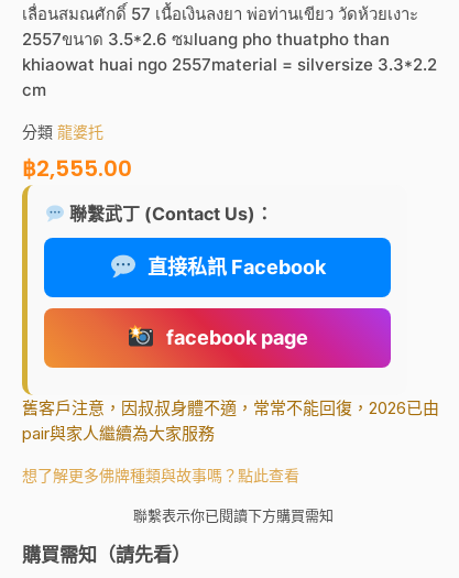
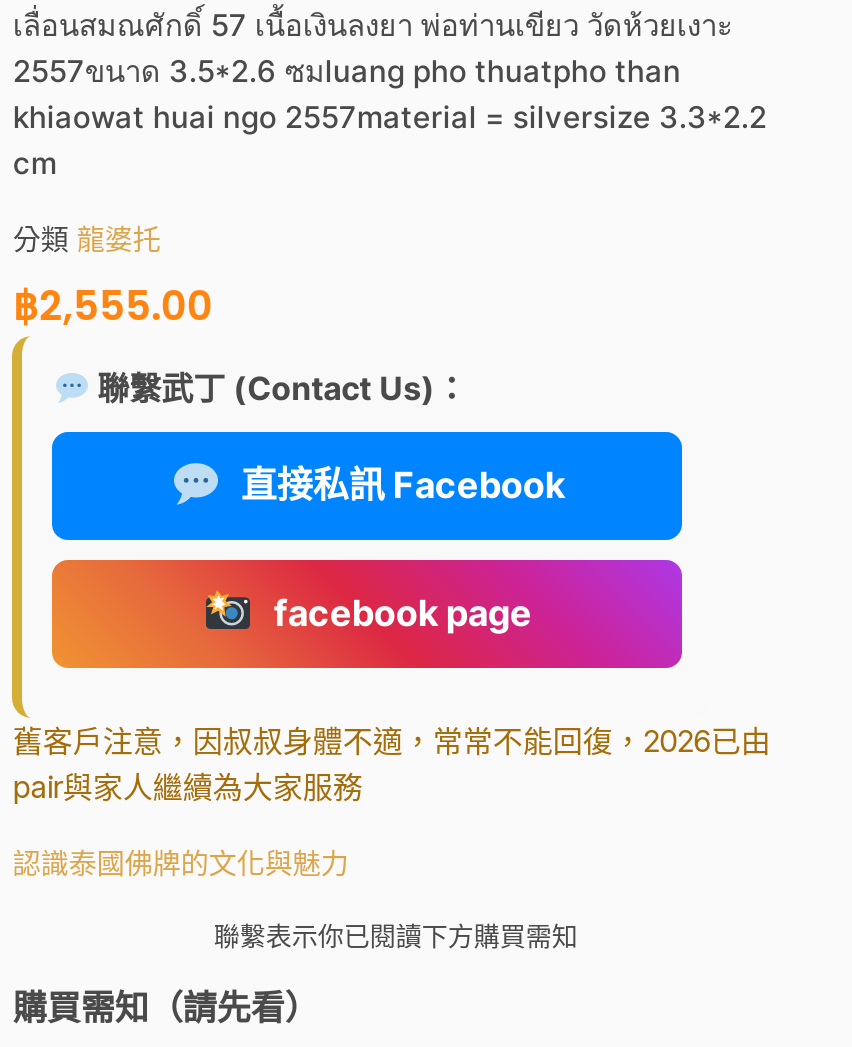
- 想了解更多佛牌種類與故事嗎？點此查看
+ 認識泰國佛牌的文化與魅力
